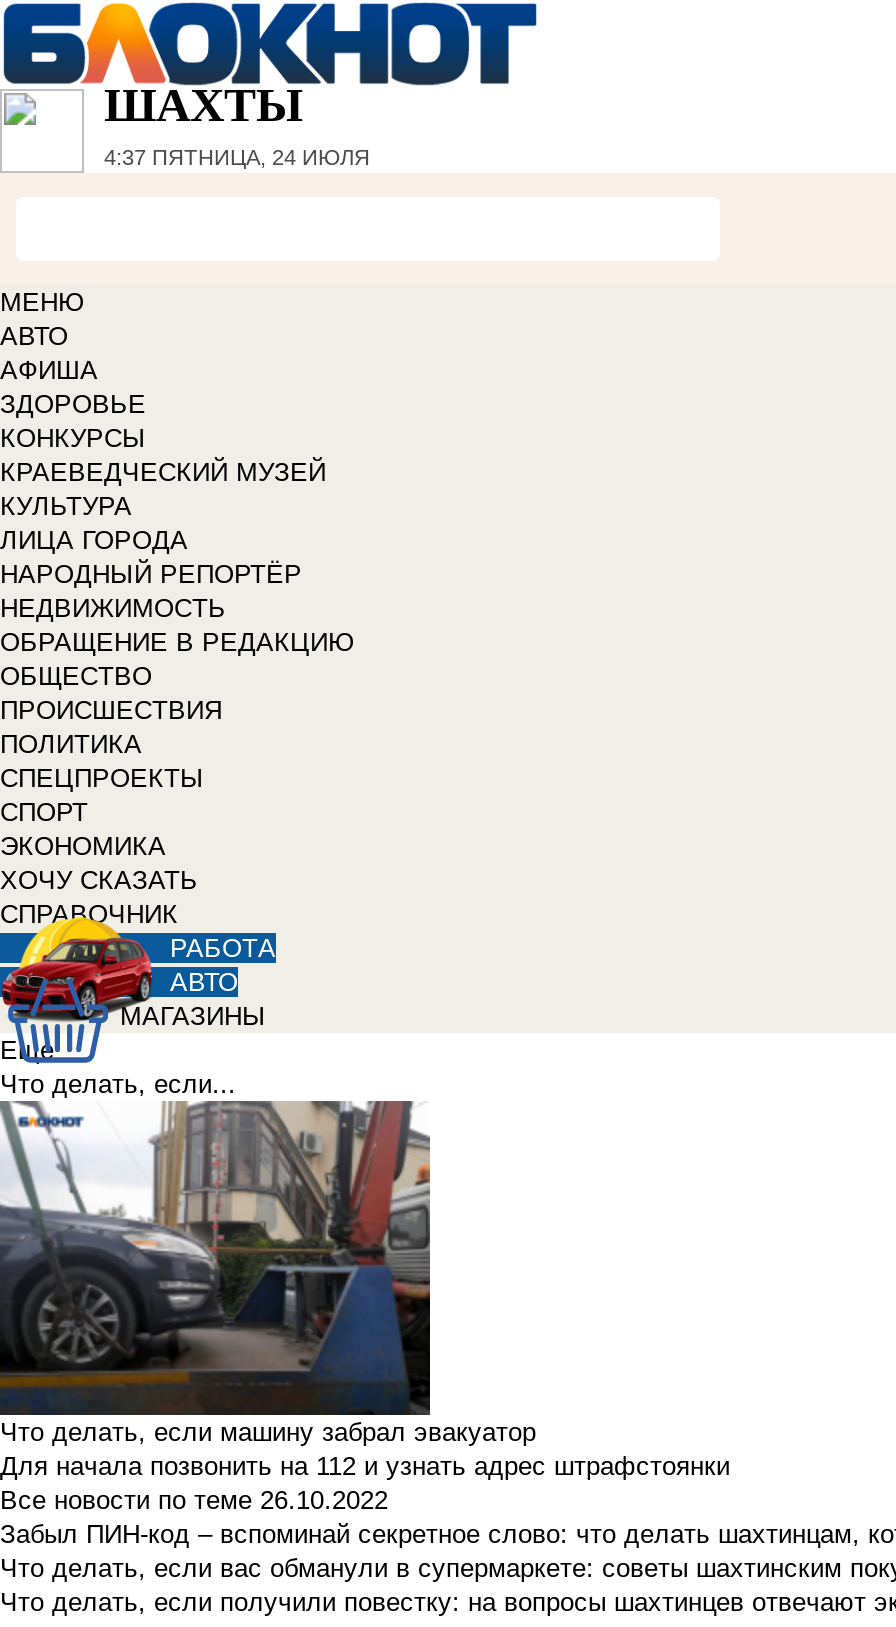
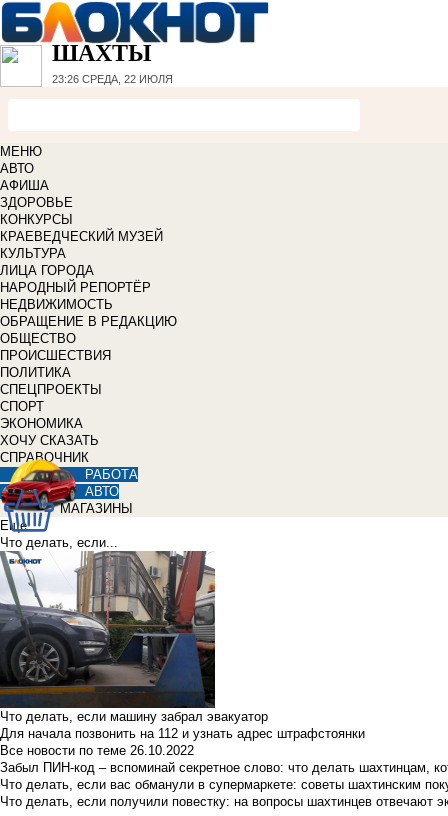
- 4:37 ПЯТНИЦА, 24 ИЮЛЯ
+ 23:26 СРЕДА, 22 ИЮЛЯ
